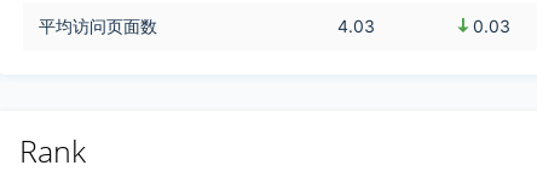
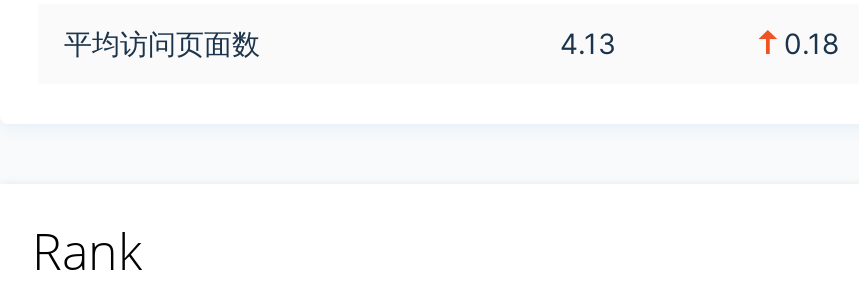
- 4.03
+ 4.13

- 0.03
+ 0.18
